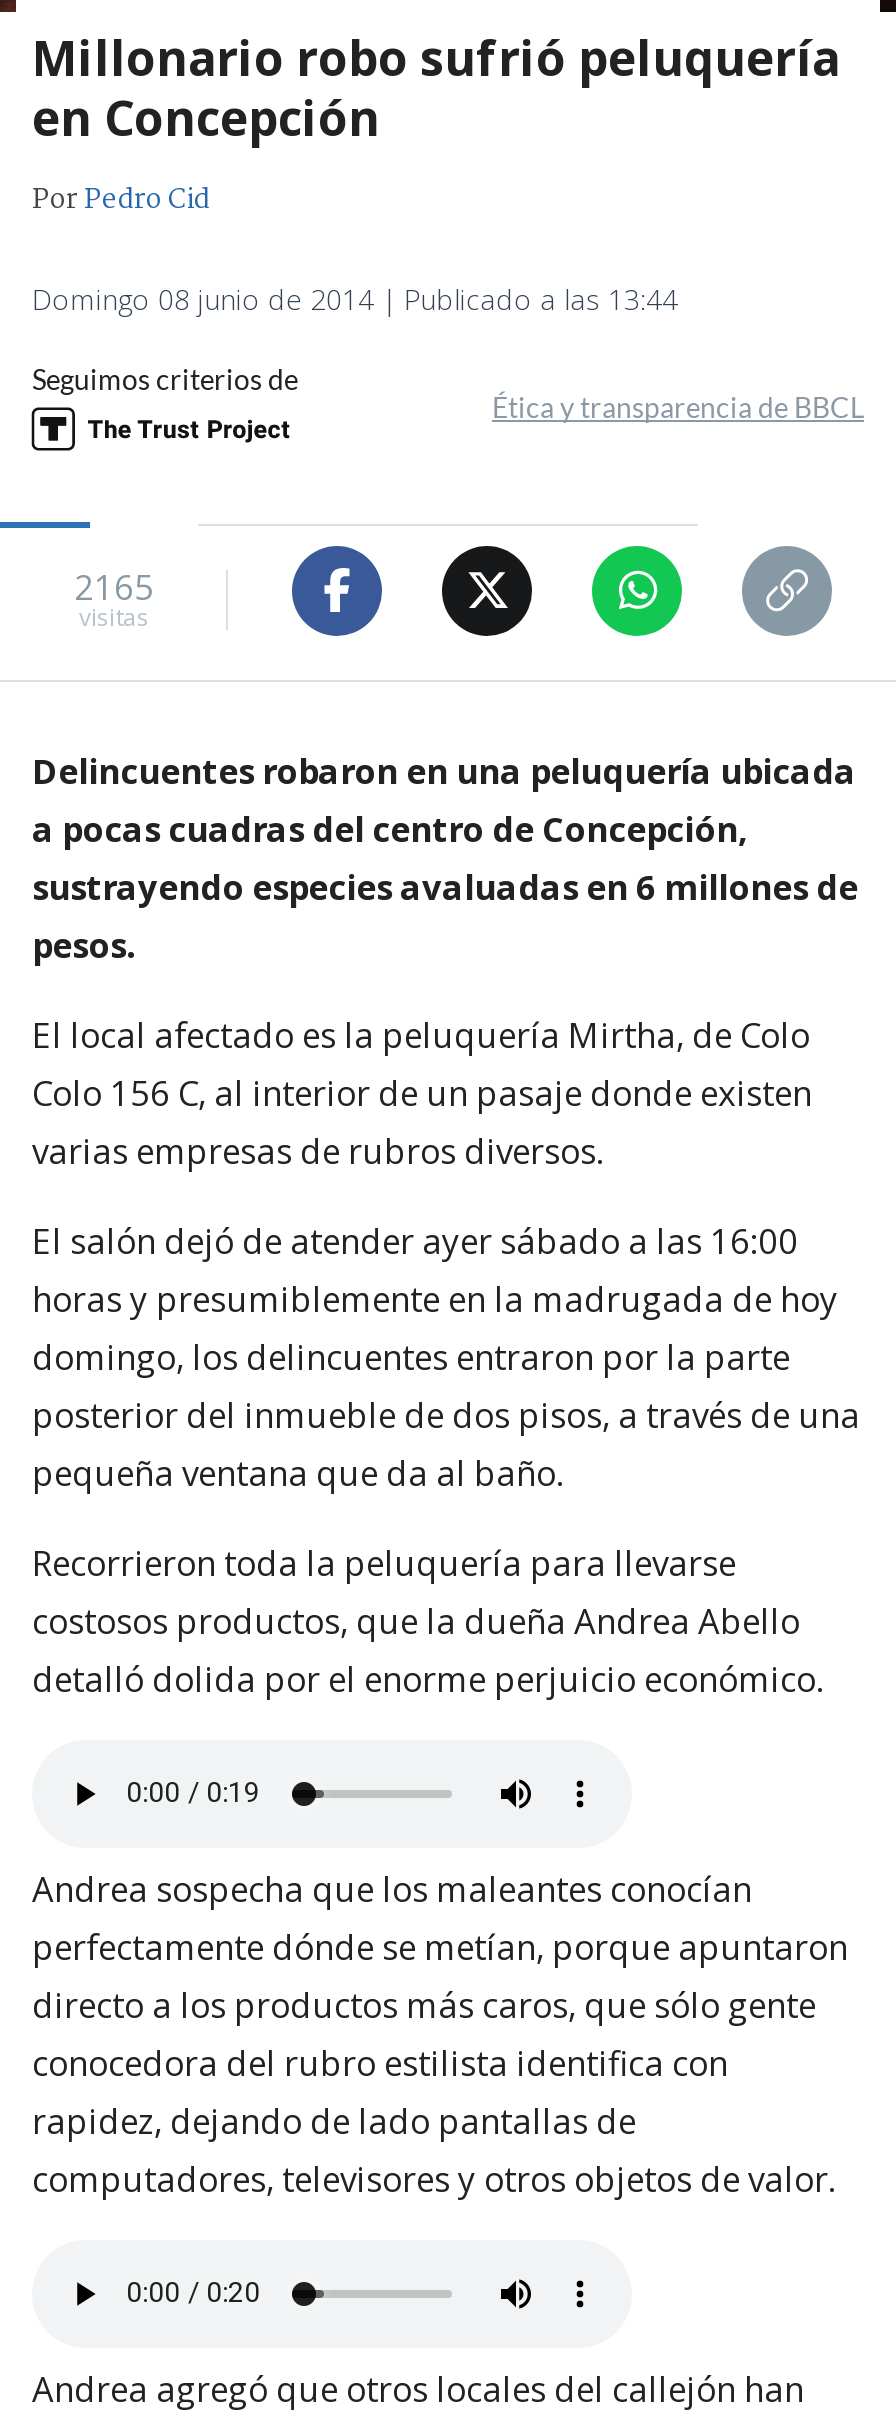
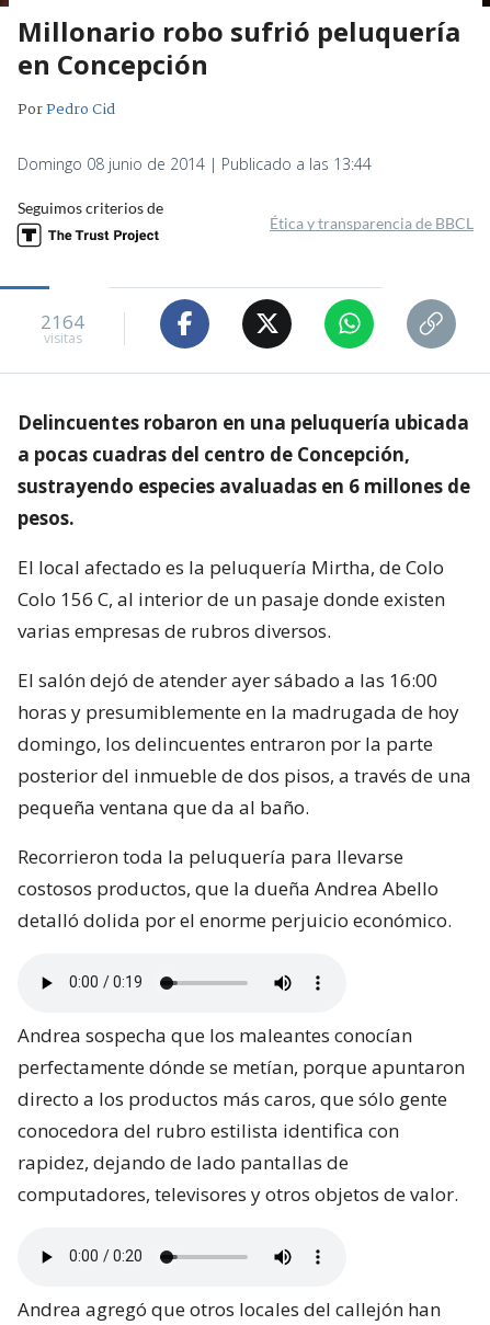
- 2165
+ 2164
